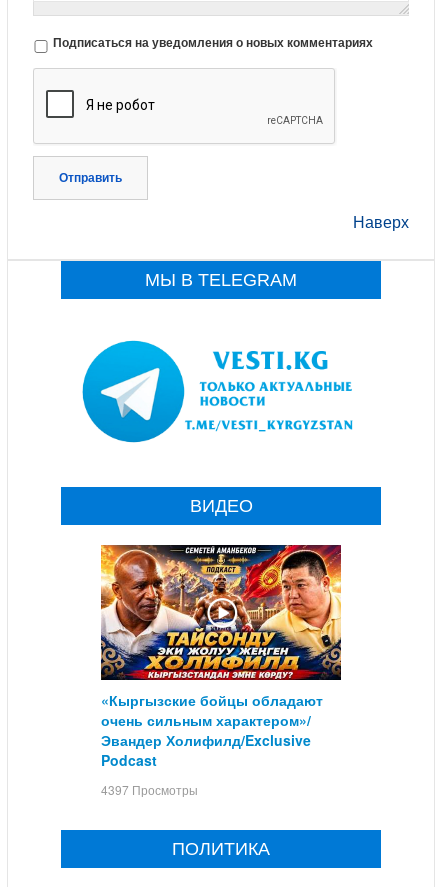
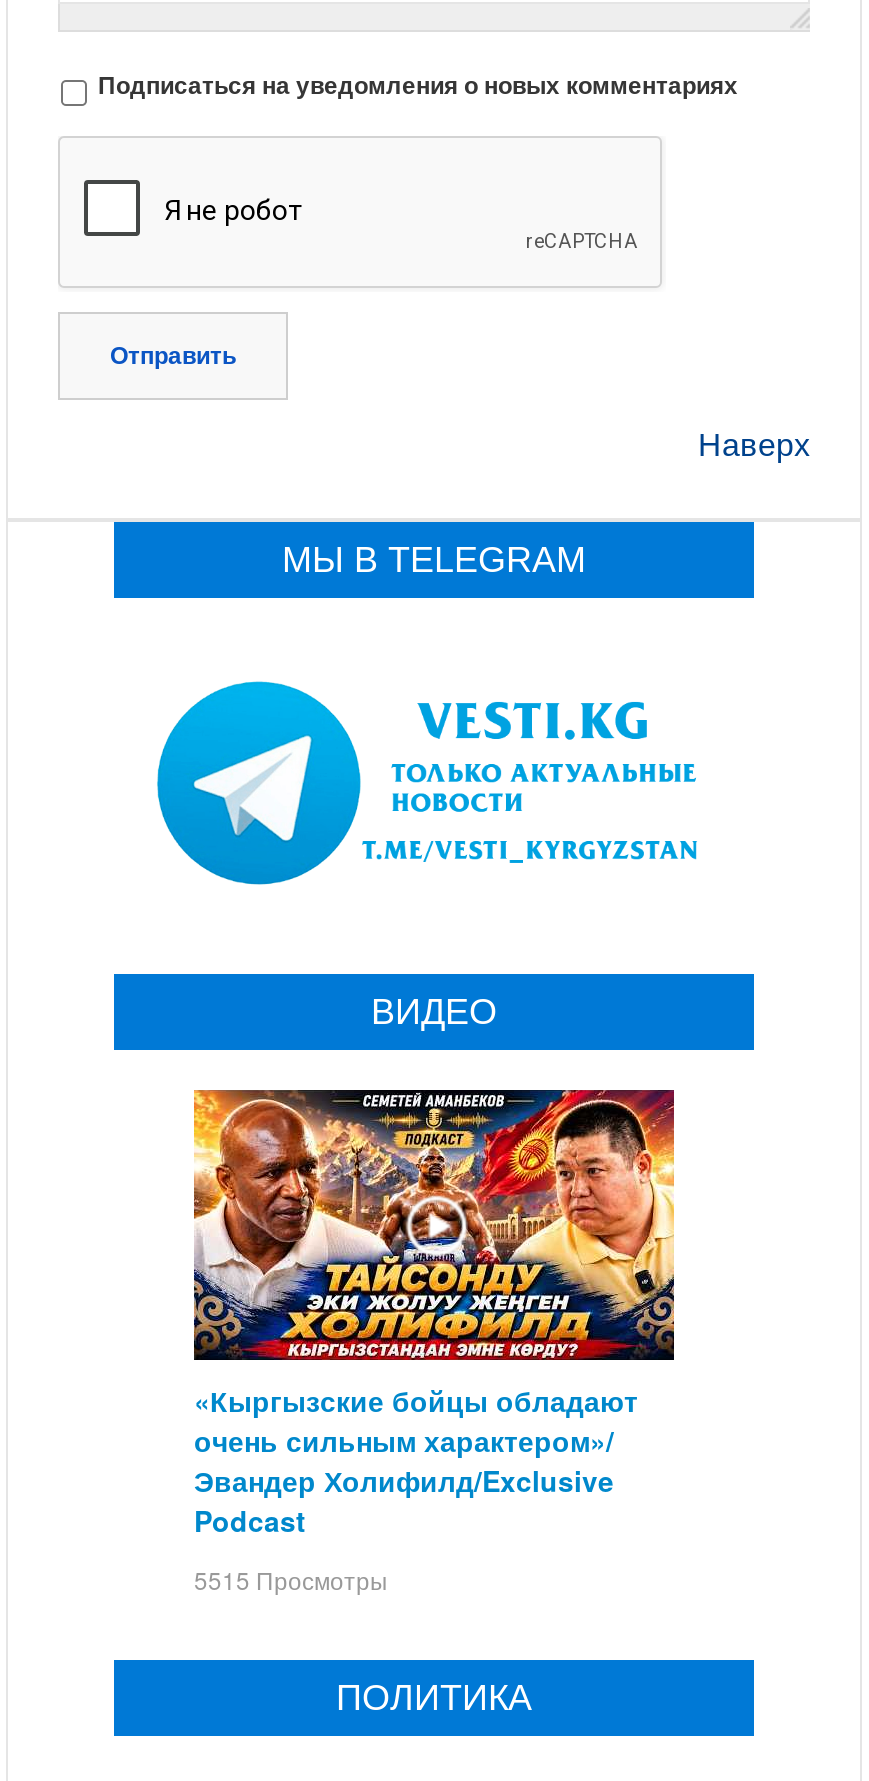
- 4397 Просмотры
+ 5515 Просмотры
